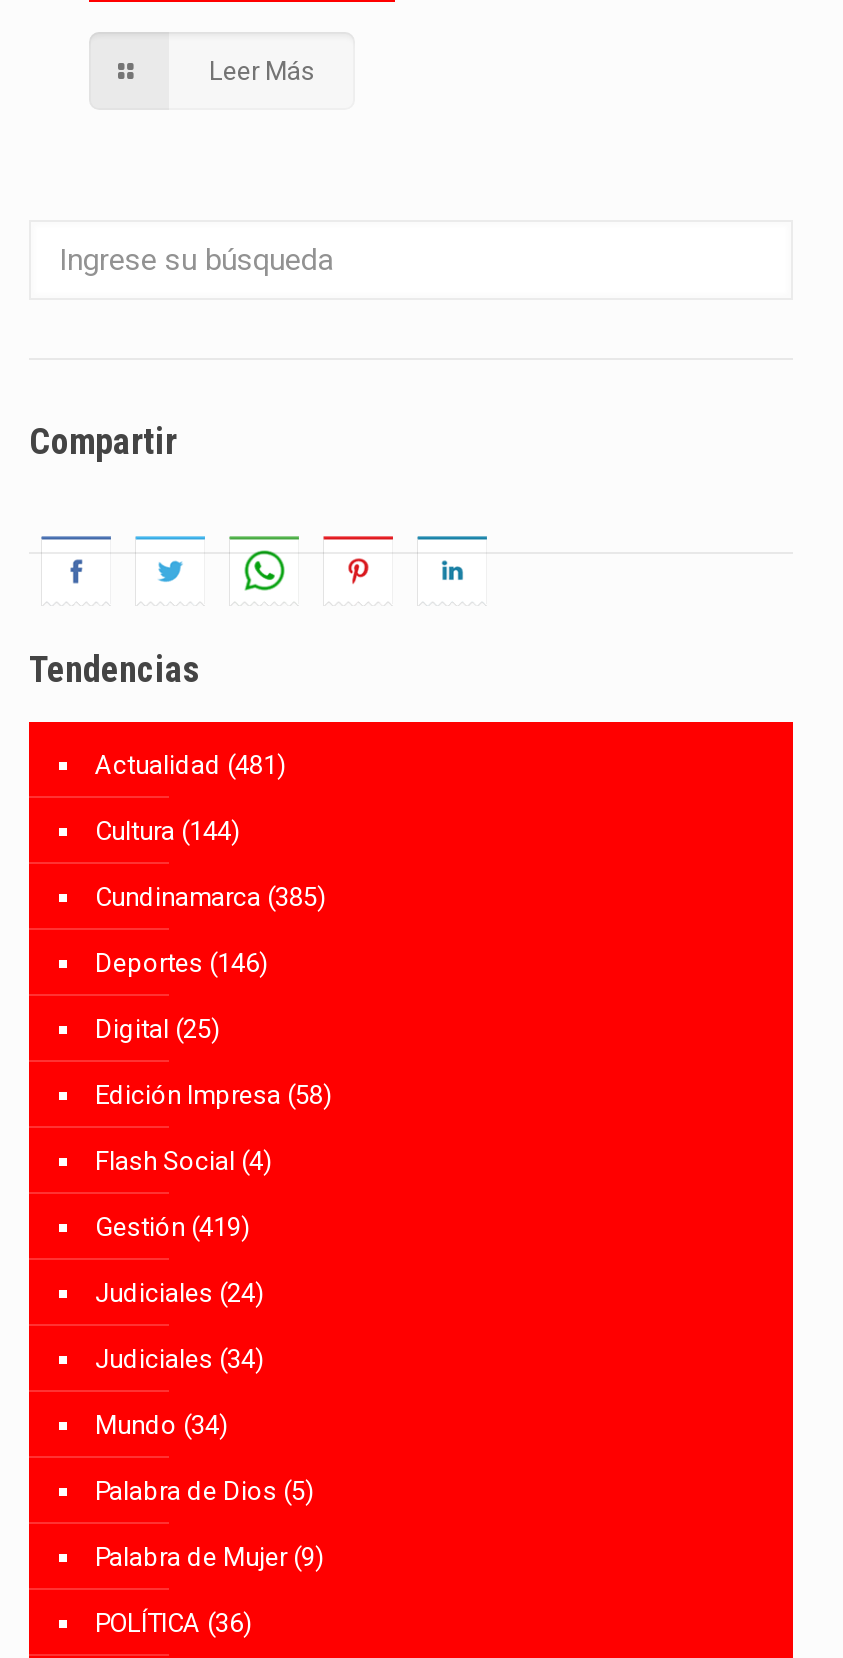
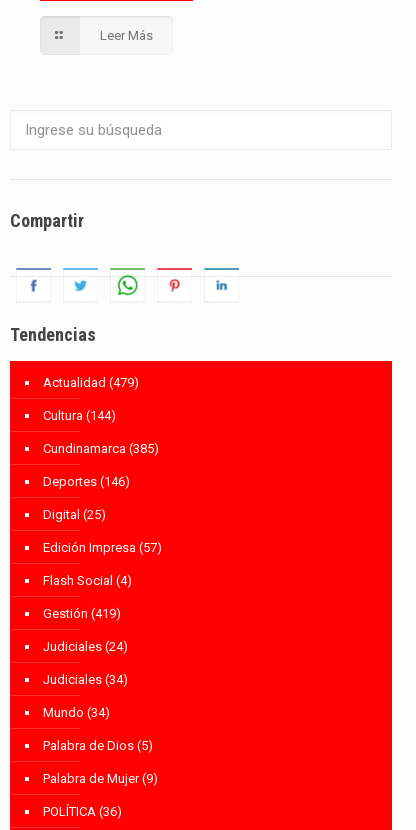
- Actualidad (481)
+ Actualidad (479)

- Edición Impresa (58)
+ Edición Impresa (57)
